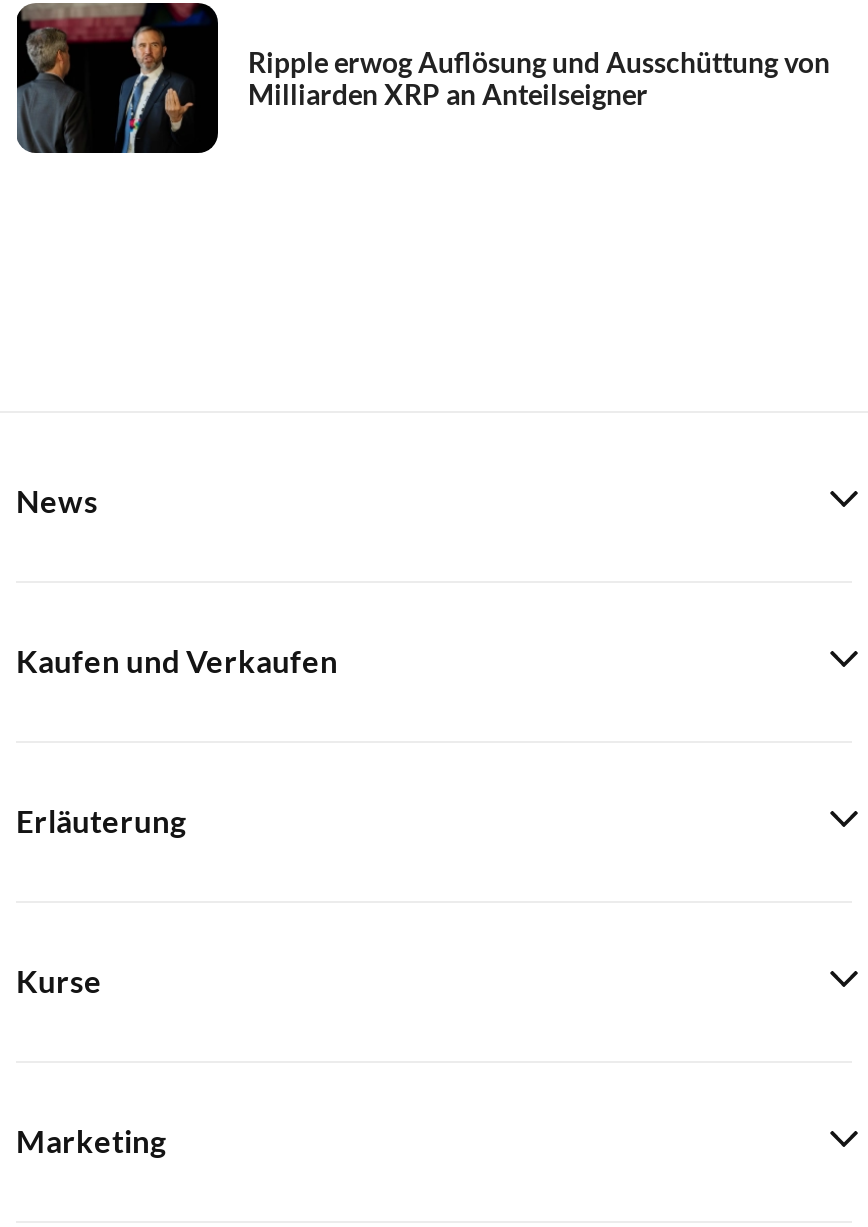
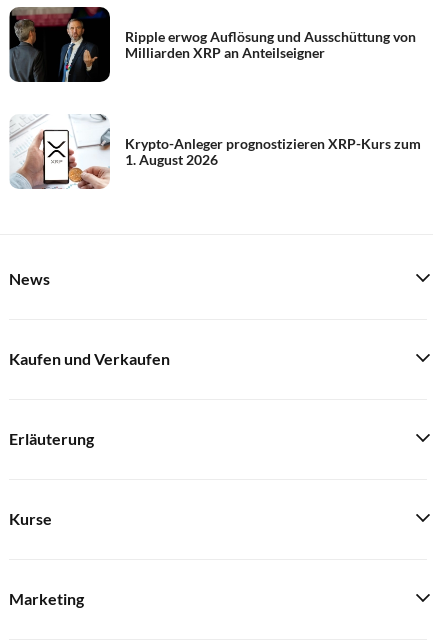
+ [image]
+ Krypto-Anleger prognostizieren XRP-Kurs zum
+ 1. August 2026
